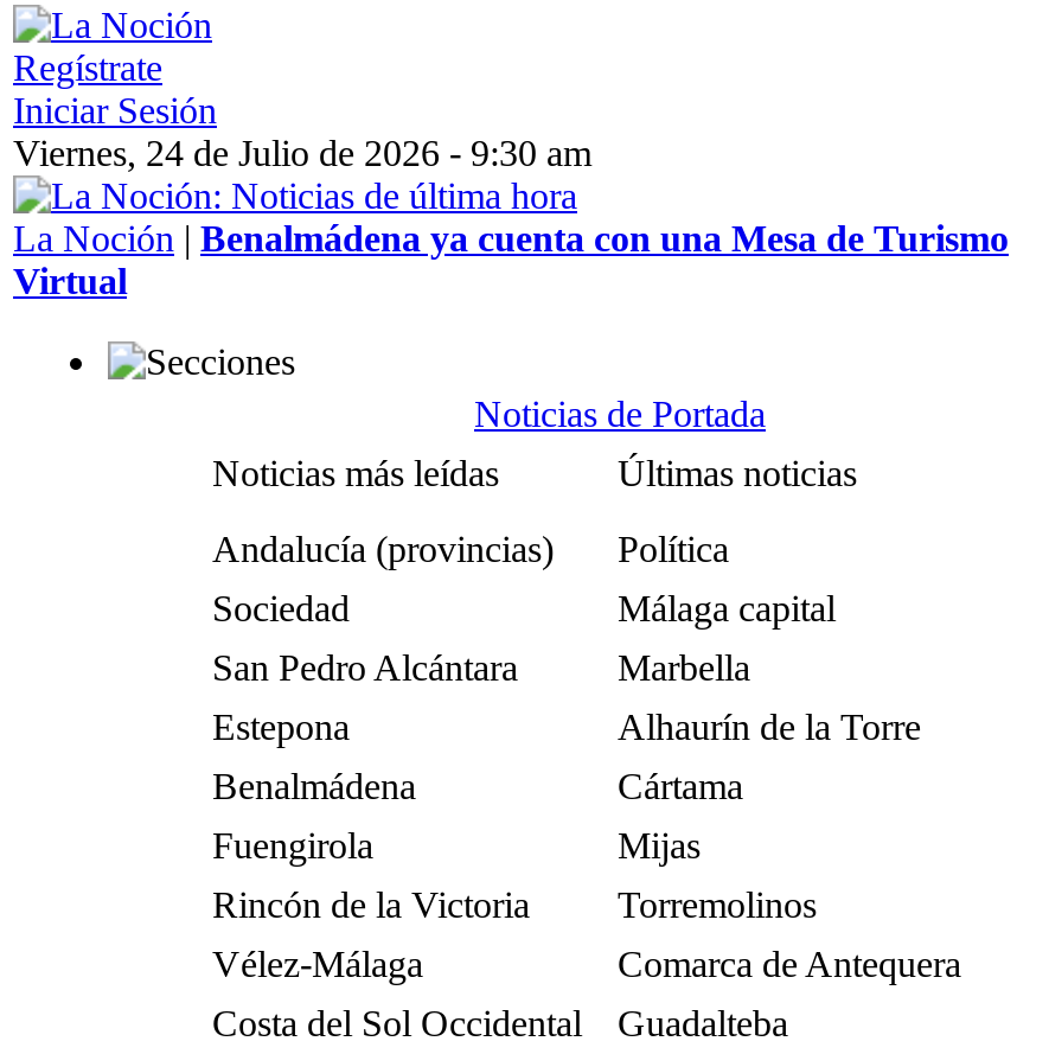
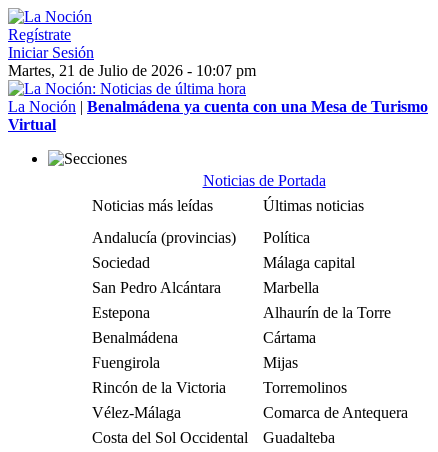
- Viernes, 24 de Julio de 2026 - 9:30 am
+ Martes, 21 de Julio de 2026 - 10:07 pm
